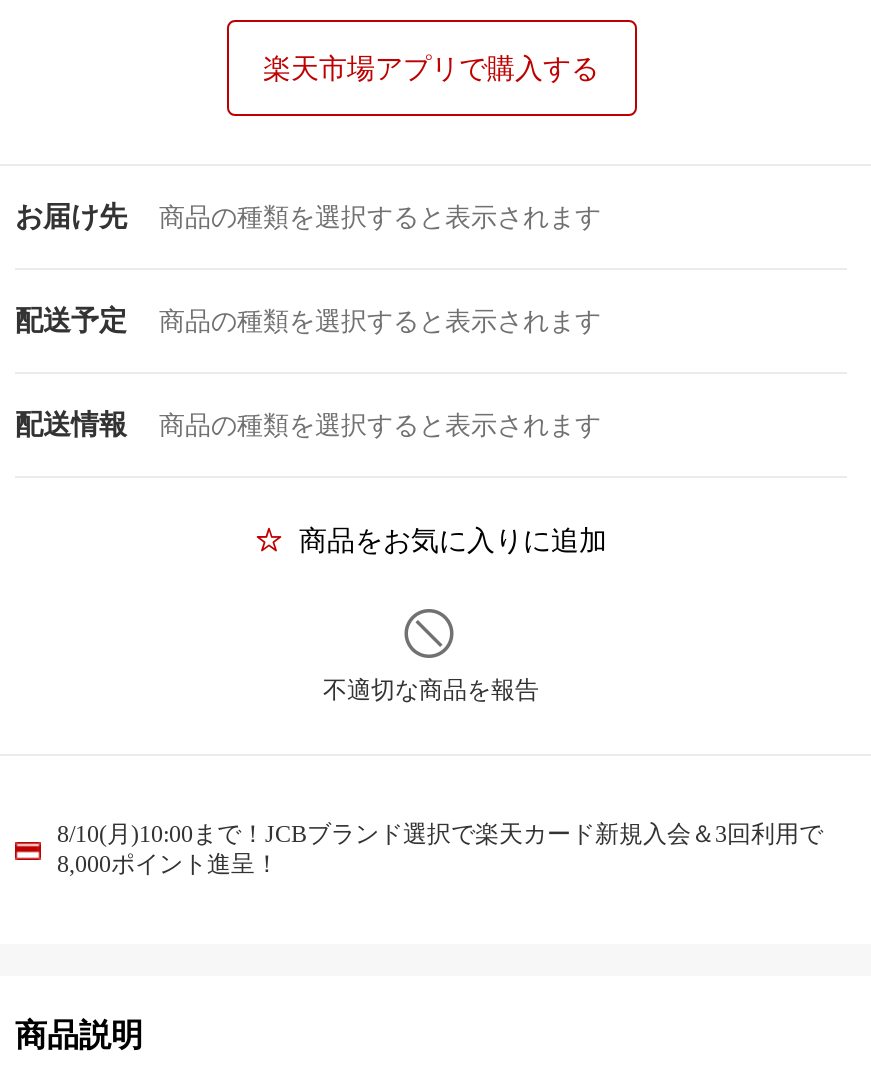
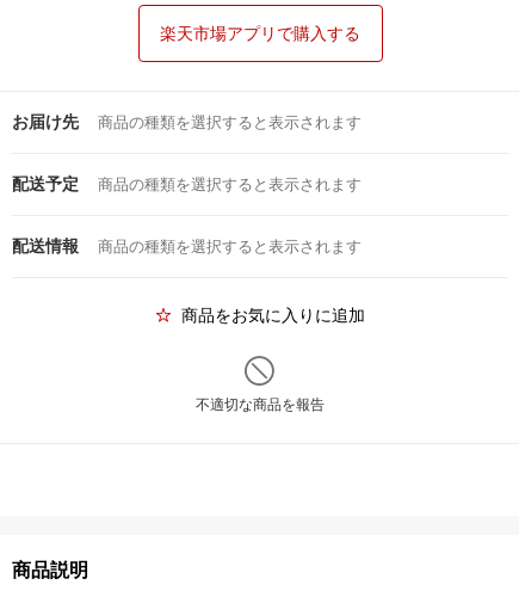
- 8/10(月)10:00まで！JCBブランド選択で楽天カード新規入会＆3回利用で
- 8,000ポイント進呈！
